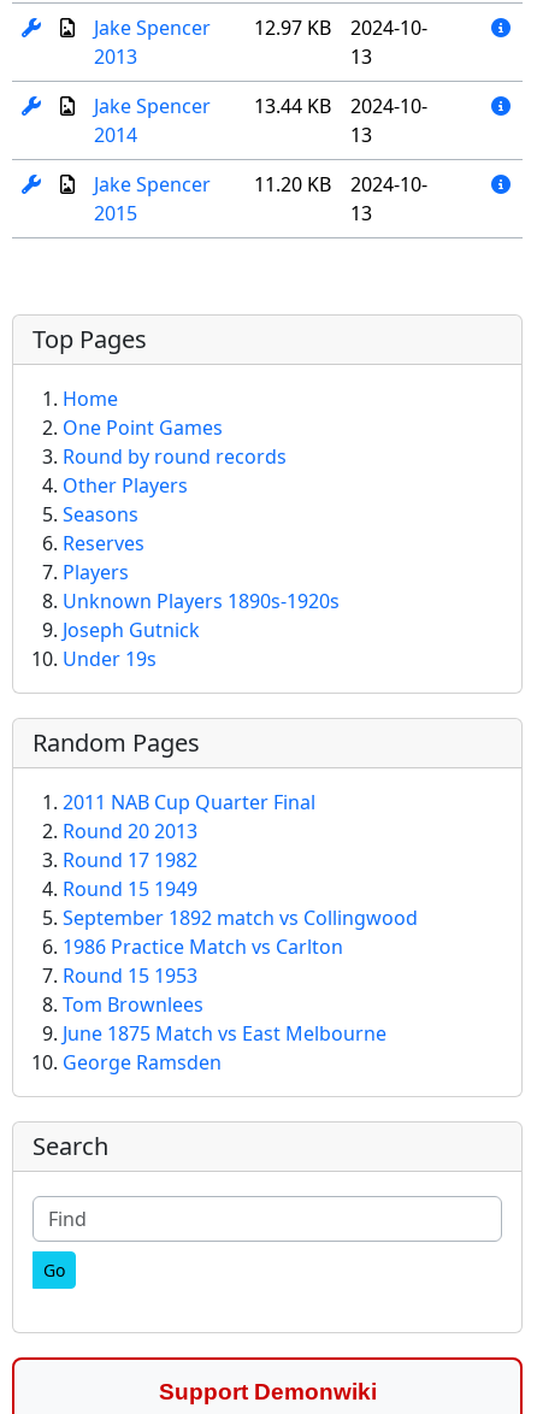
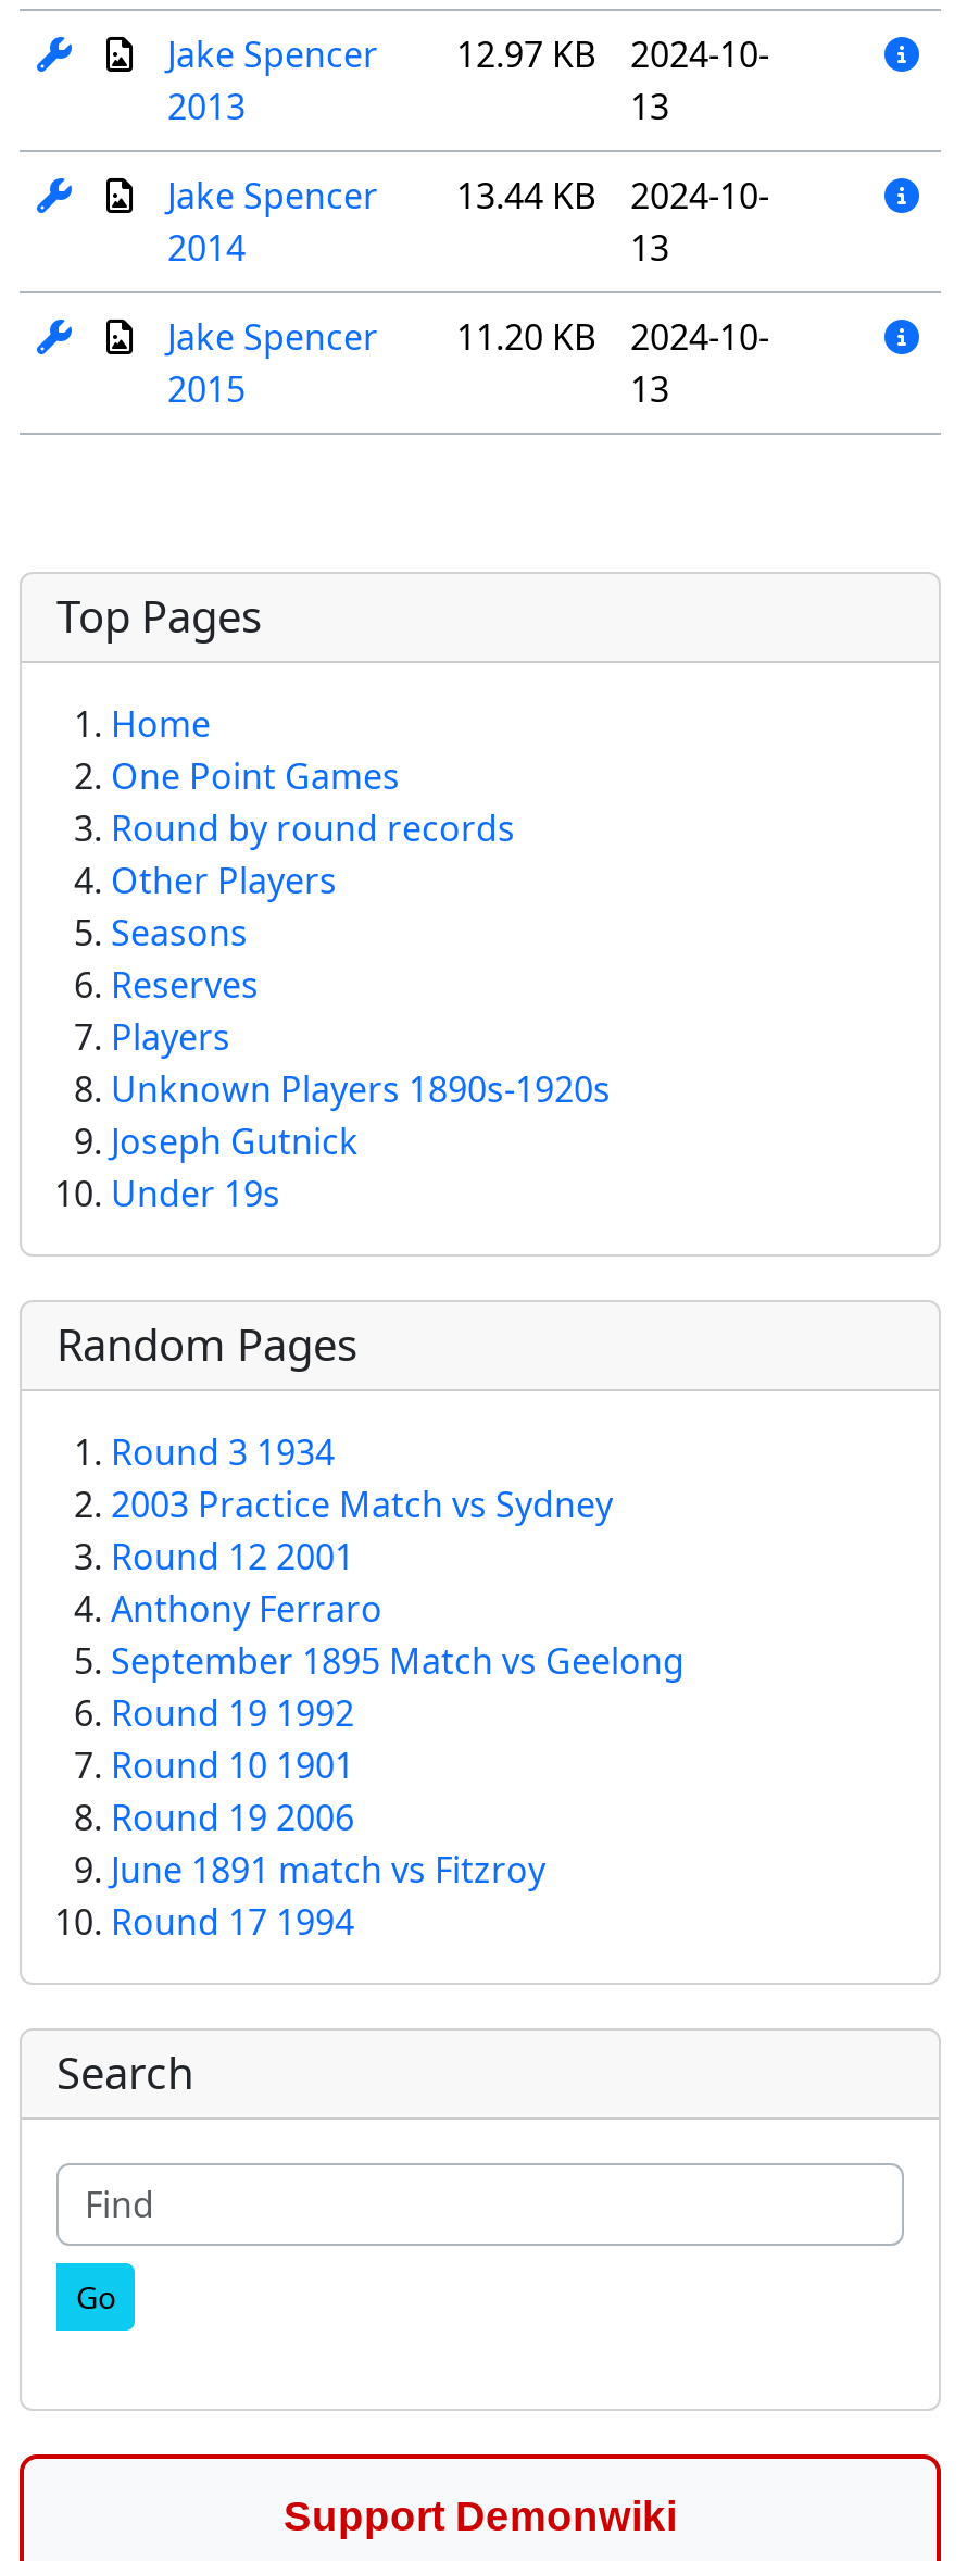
- 2011 NAB Cup Quarter Final
- Round 20 2013
- Round 17 1982
- Round 15 1949
- September 1892 match vs Collingwood
- 1986 Practice Match vs Carlton
- Round 15 1953
- Tom Brownlees
- June 1875 Match vs East Melbourne
- George Ramsden
+ Round 3 1934
+ 2003 Practice Match vs Sydney
+ Round 12 2001
+ Anthony Ferraro
+ September 1895 Match vs Geelong
+ Round 19 1992
+ Round 10 1901
+ Round 19 2006
+ June 1891 match vs Fitzroy
+ Round 17 1994
